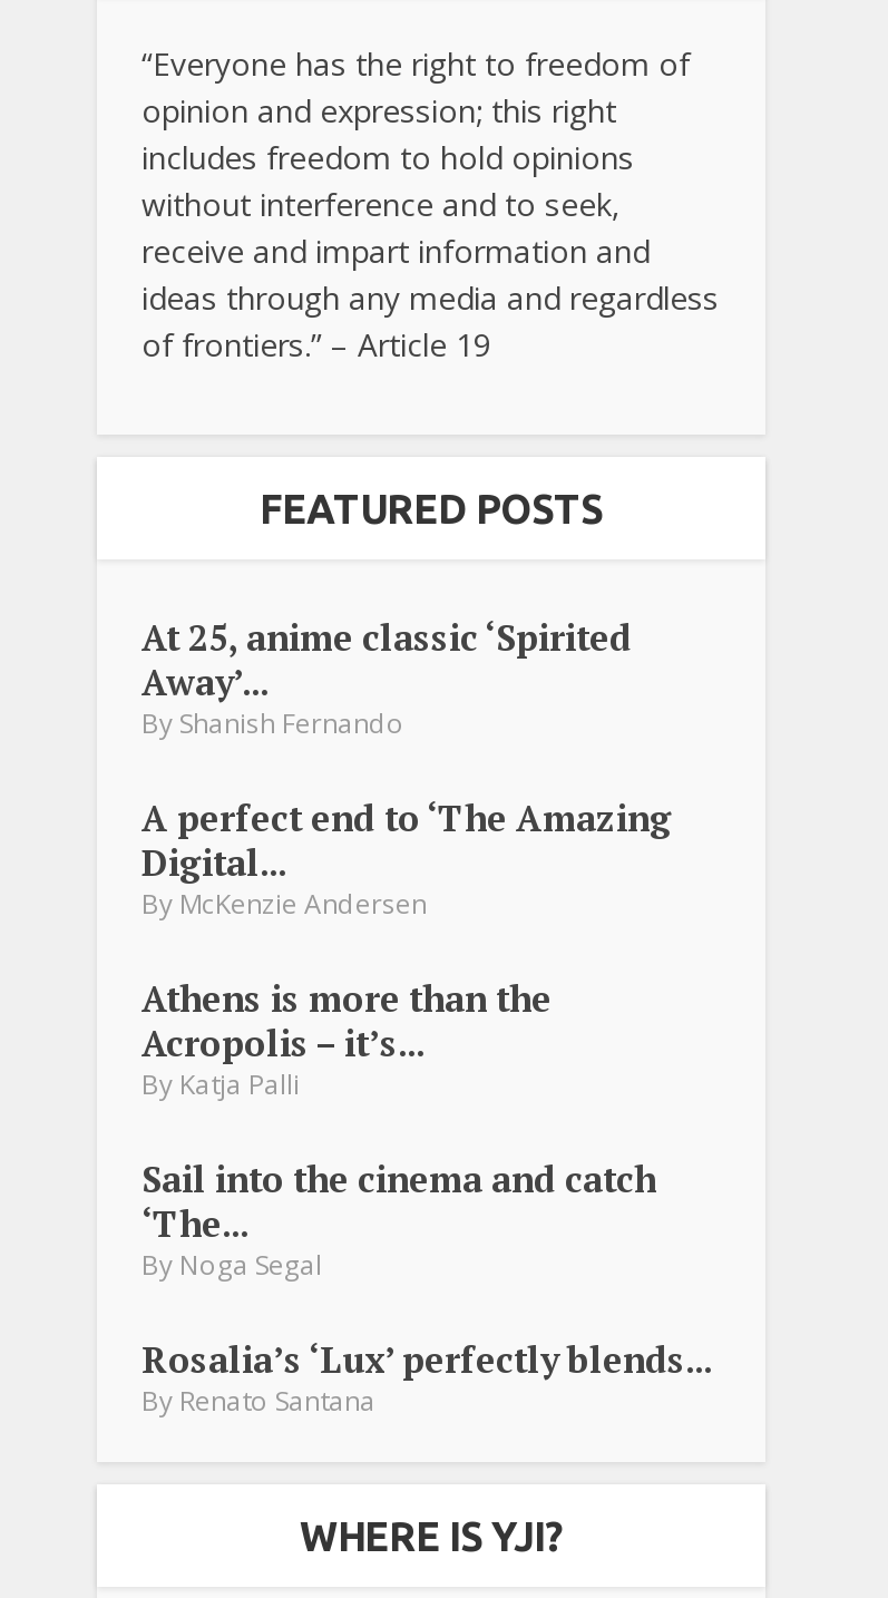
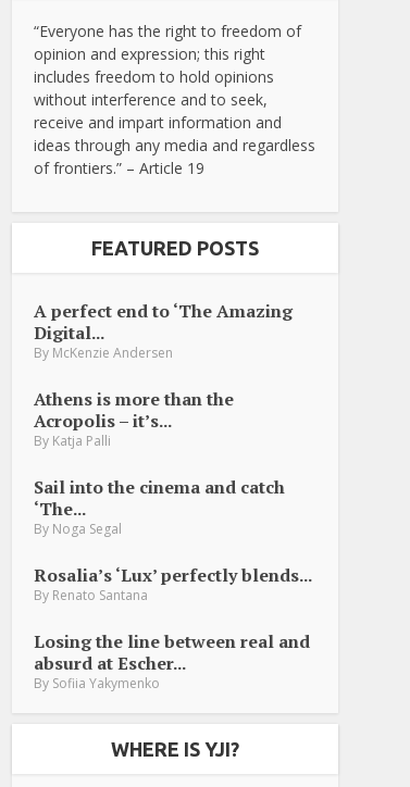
- At 25, anime classic ‘Spirited
- Away’...
- By Shanish Fernando

moved up: A perfect end to ‘The Amazing | Digital... | By McKenzie Andersen | ... | Rosalia’s ‘Lux’ perfectly blends... | By Renato Santana

+ Losing the line between real and
+ absurd at Escher...
+ By Sofiia Yakymenko
